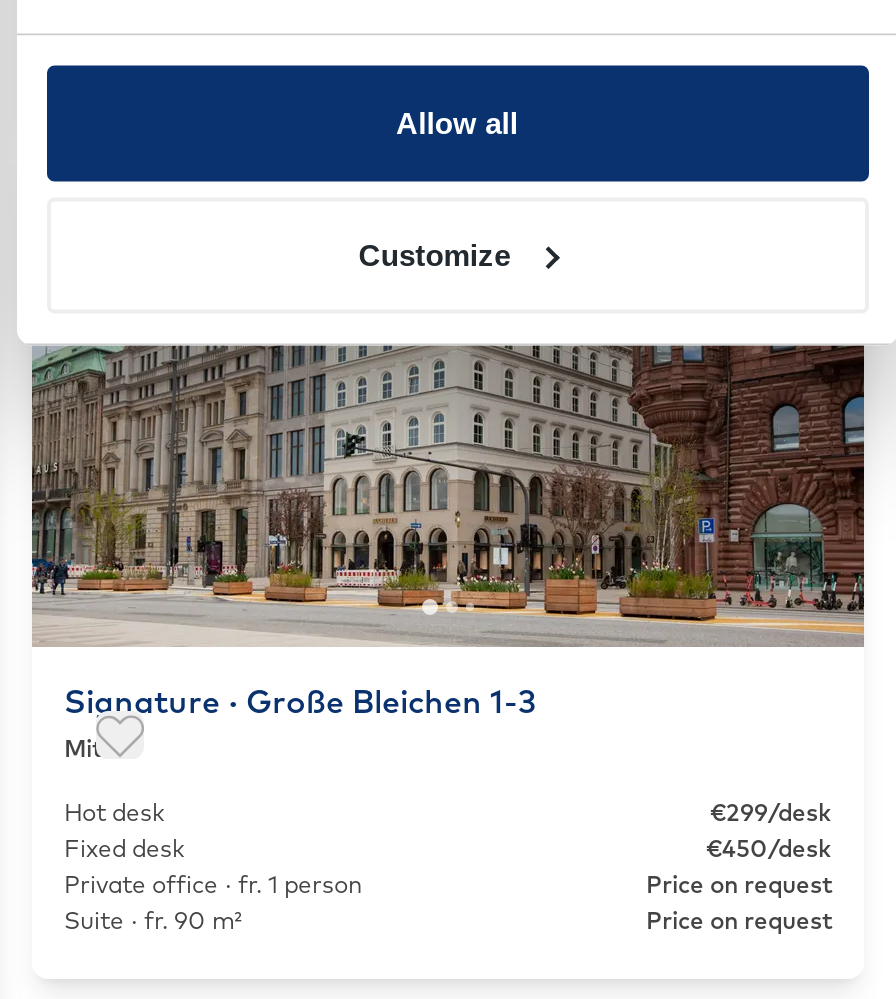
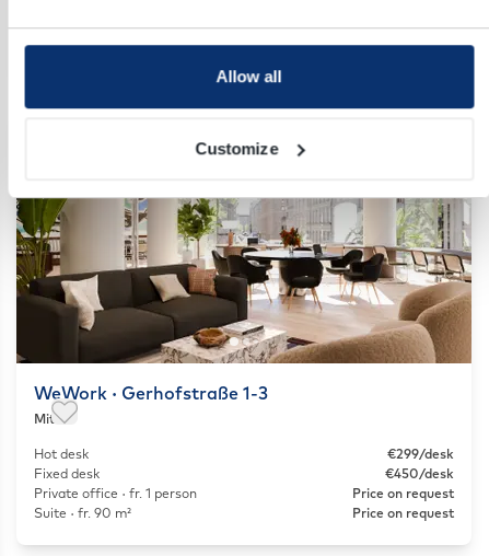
- [image]
- Signature · Große Bleichen 1-3
+ [image]
+ WeWork · Gerhofstraße 1-3
